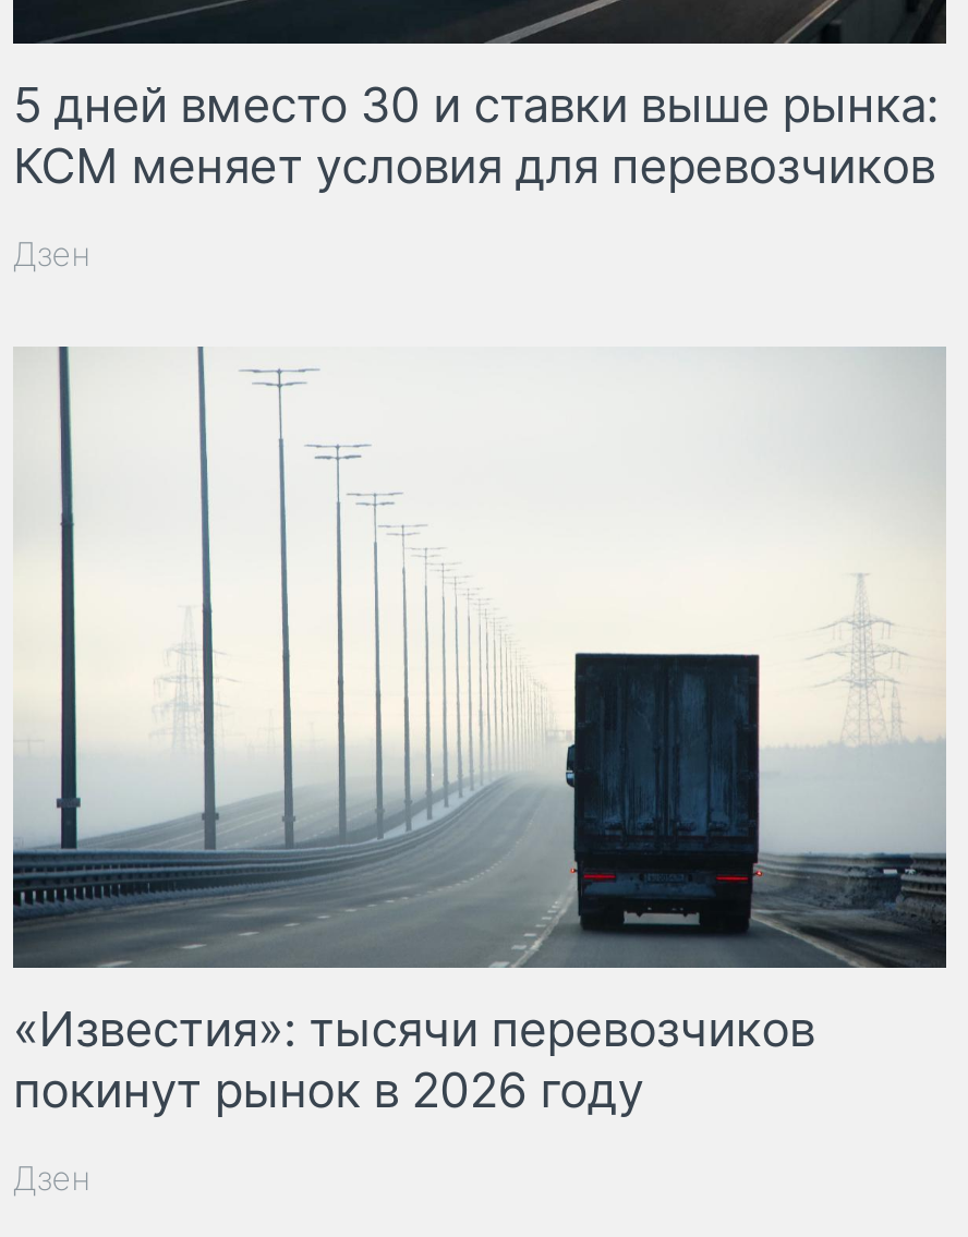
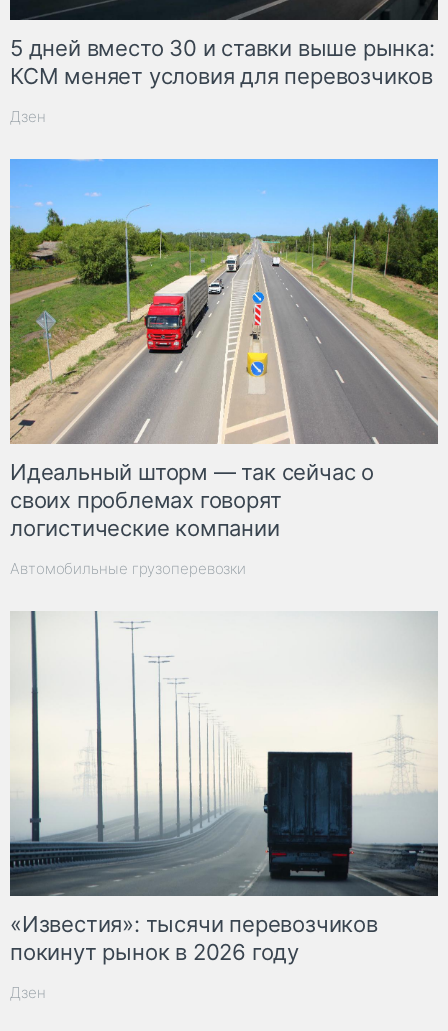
+ [image]
+ Идеальный шторм — так сейчас о
+ своих проблемах говорят
+ логистические компании
+ Автомобильные грузоперевозки
